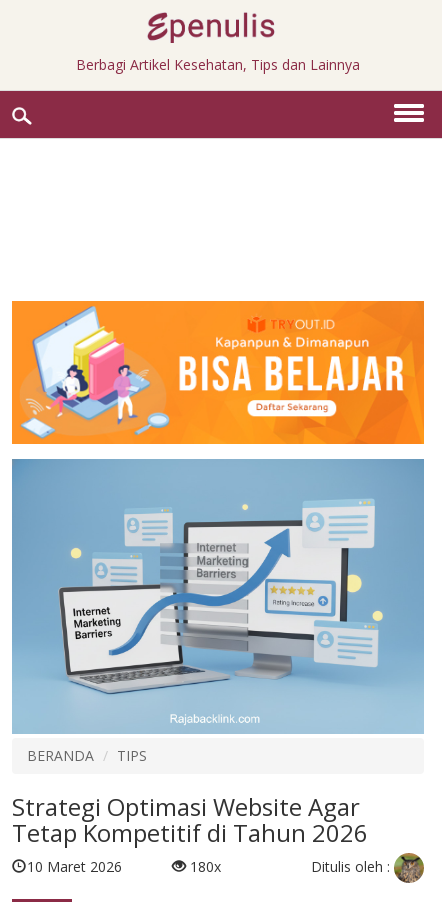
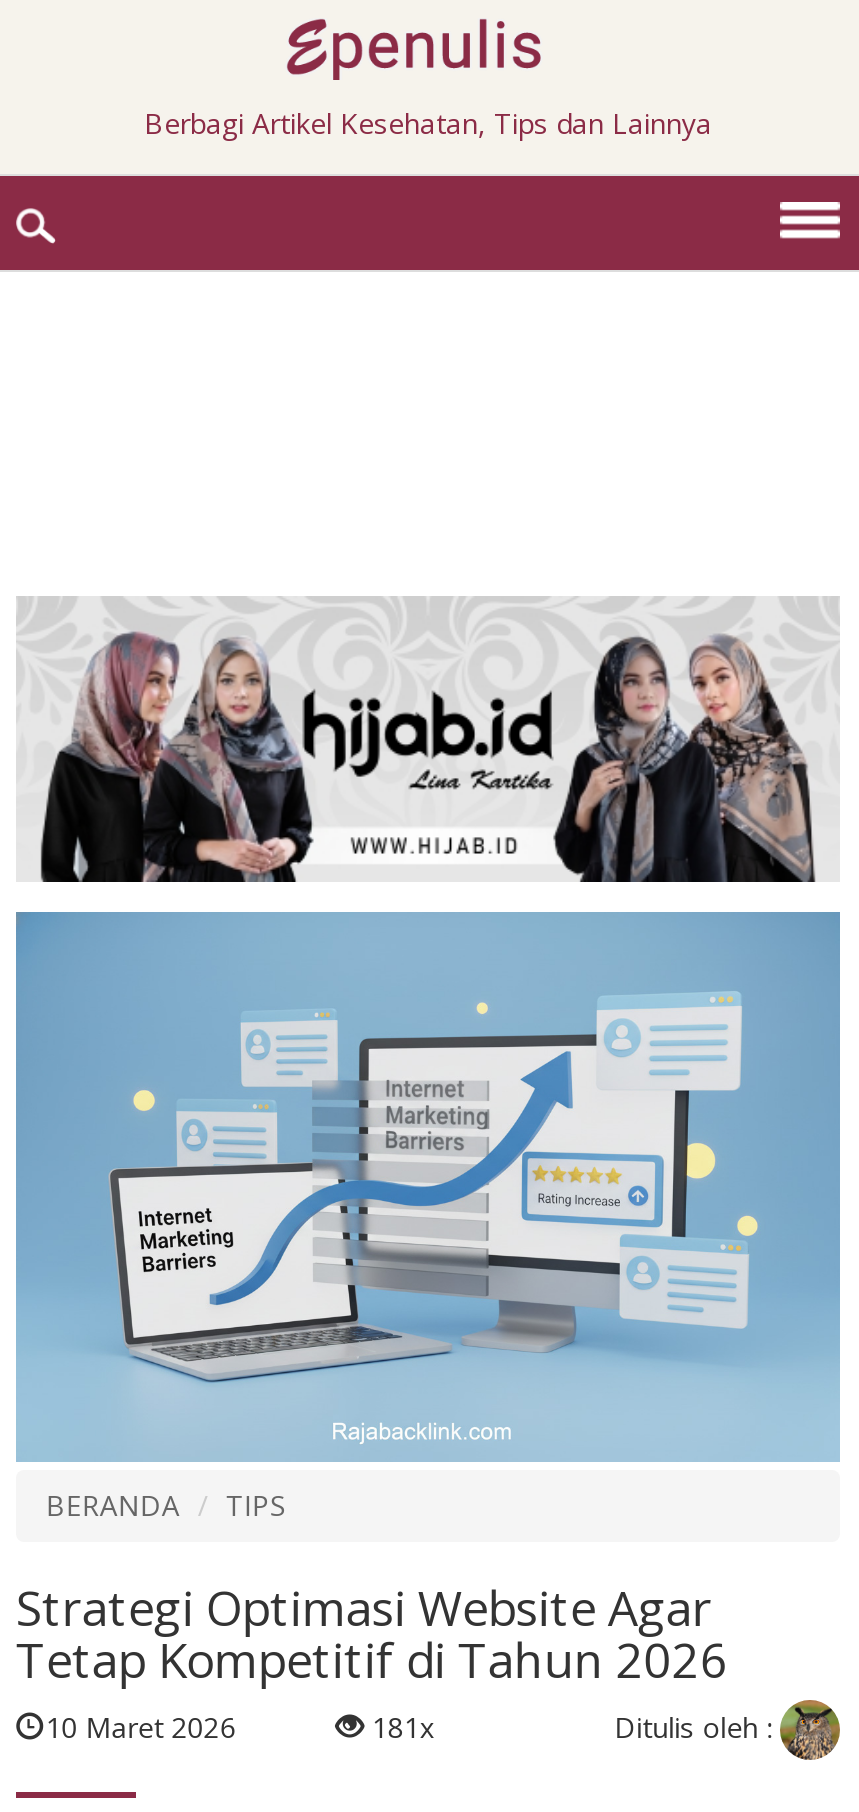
- [image]
+ [image]

- 180x
+ 181x
